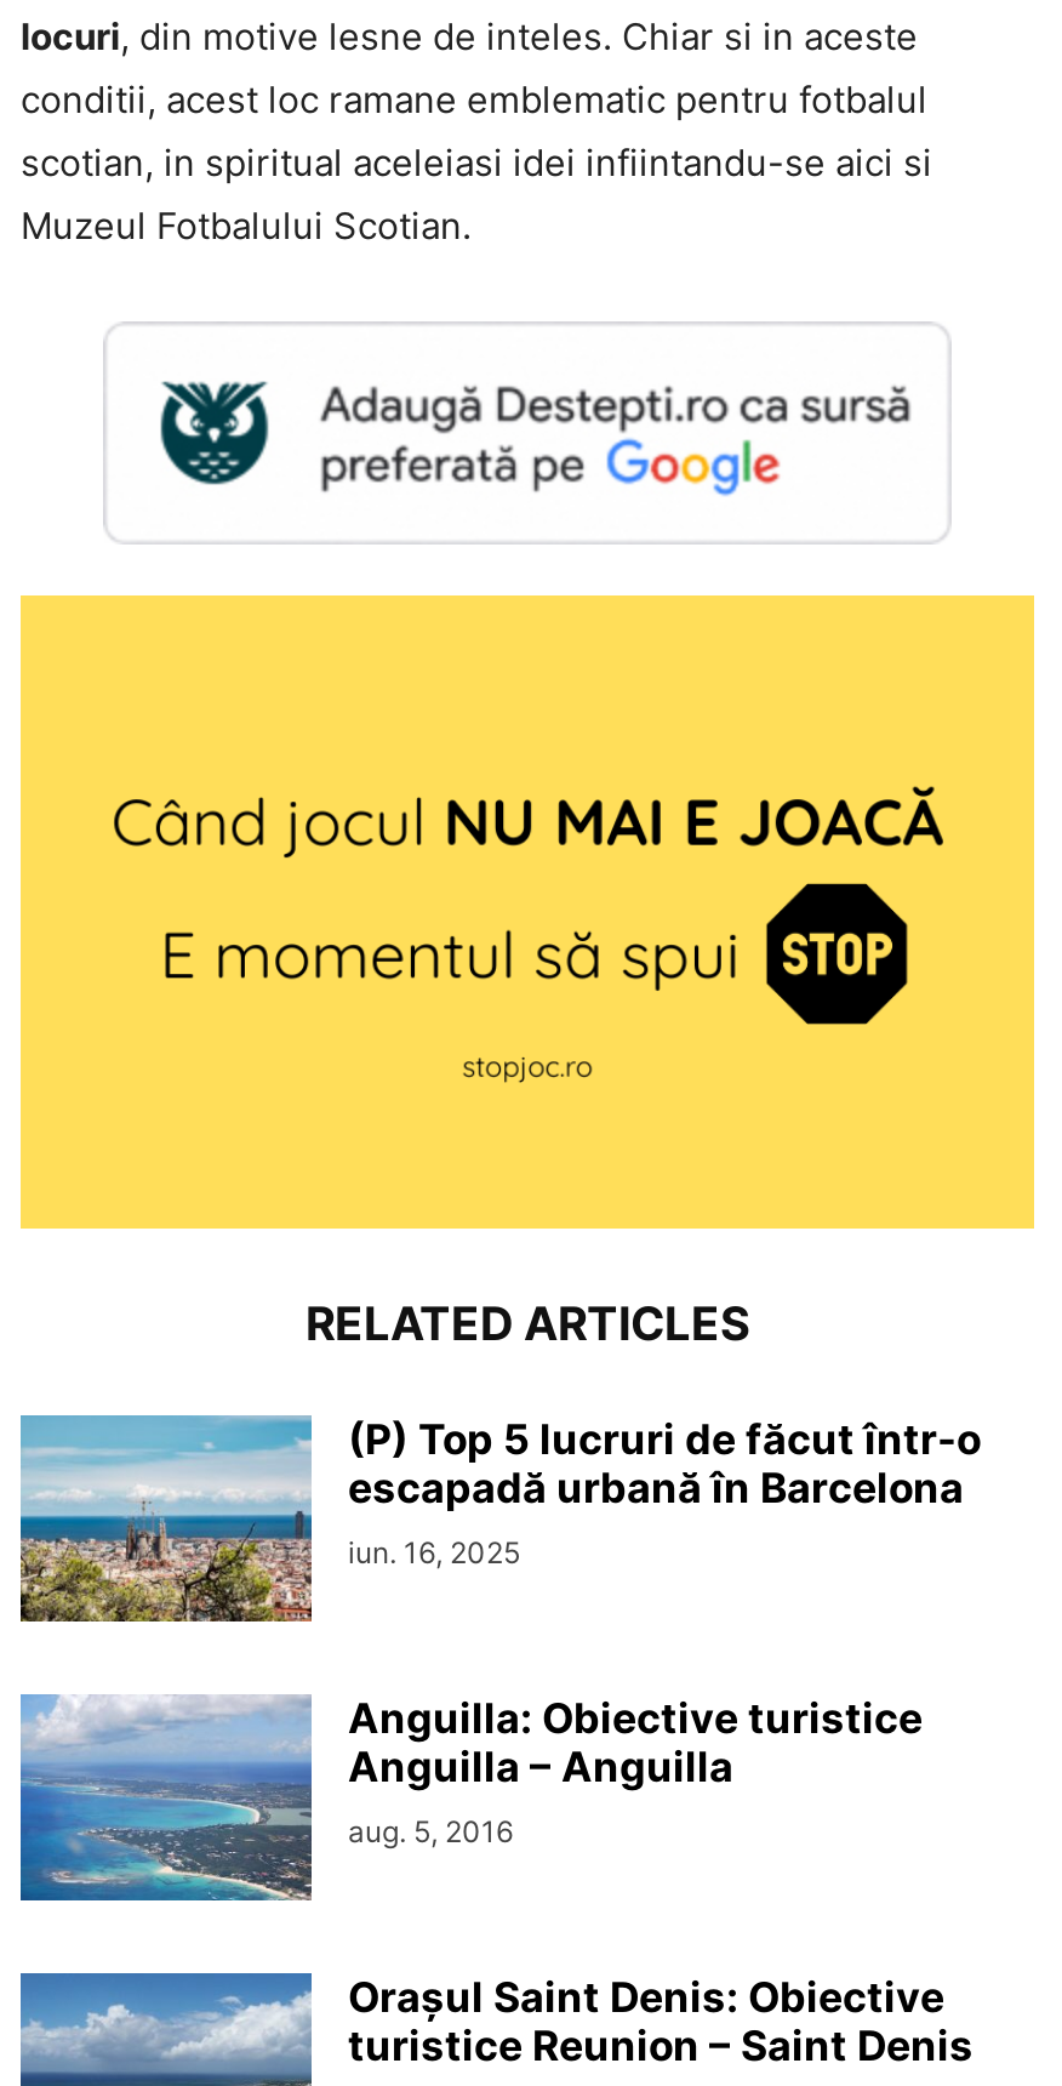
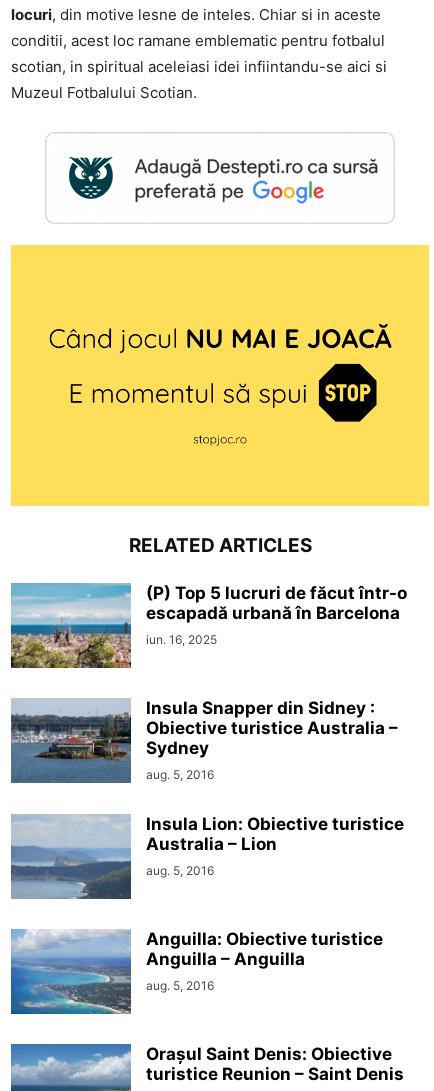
+ [image]
+ Insula Snapper din Sidney :
+ Obiective turistice Australia –
+ Sydney
+ aug. 5, 2016
+ Insula Lion: Obiective turistice
+ Australia – Lion
+ aug. 5, 2016

+ [image]
